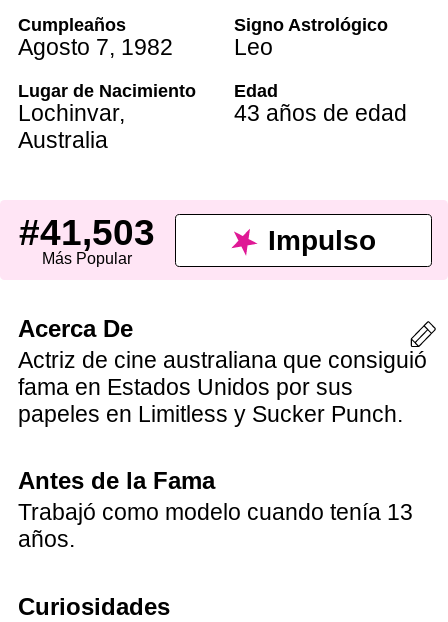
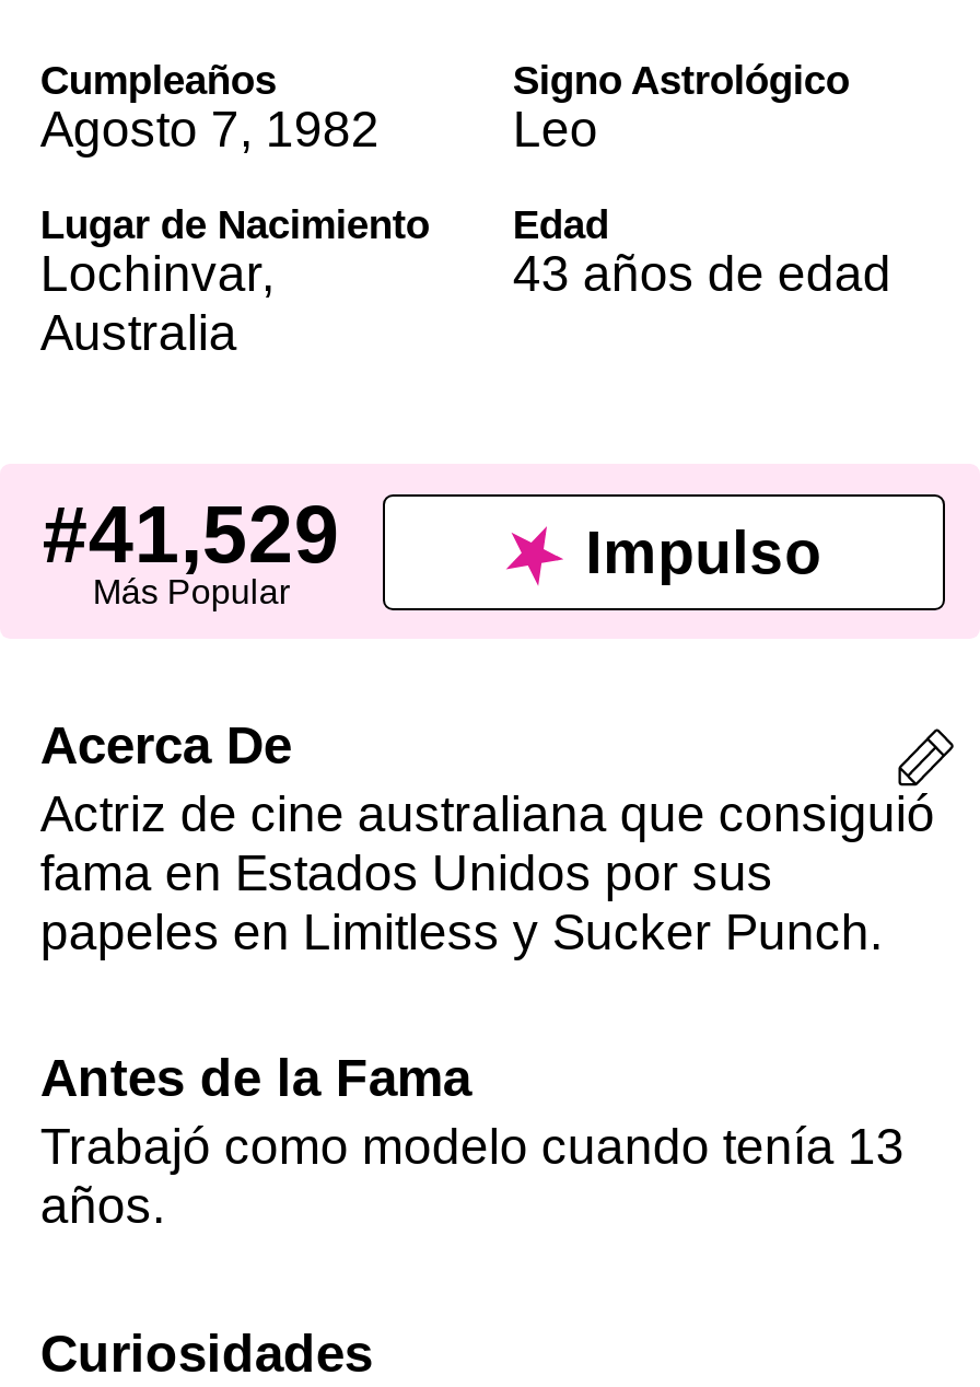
- #41,503
+ #41,529
